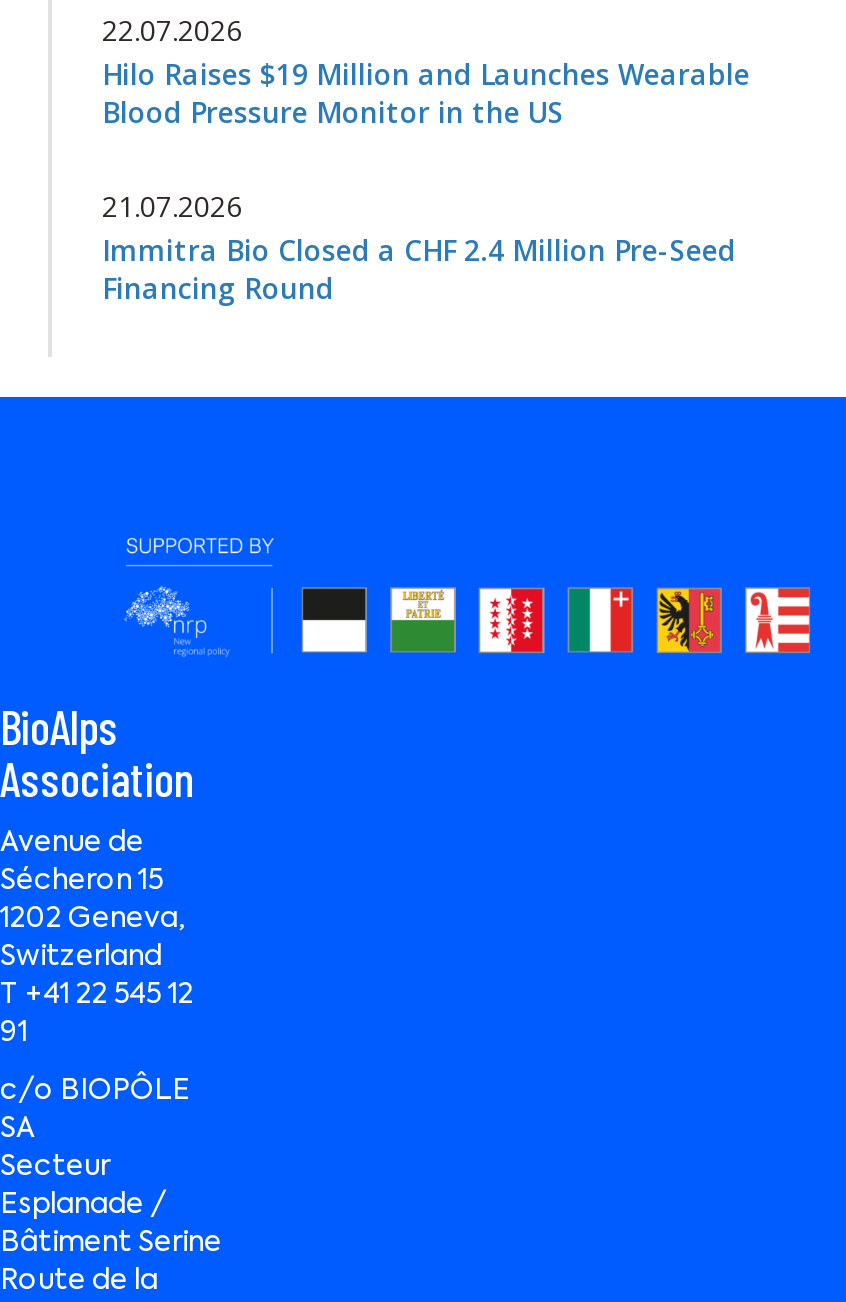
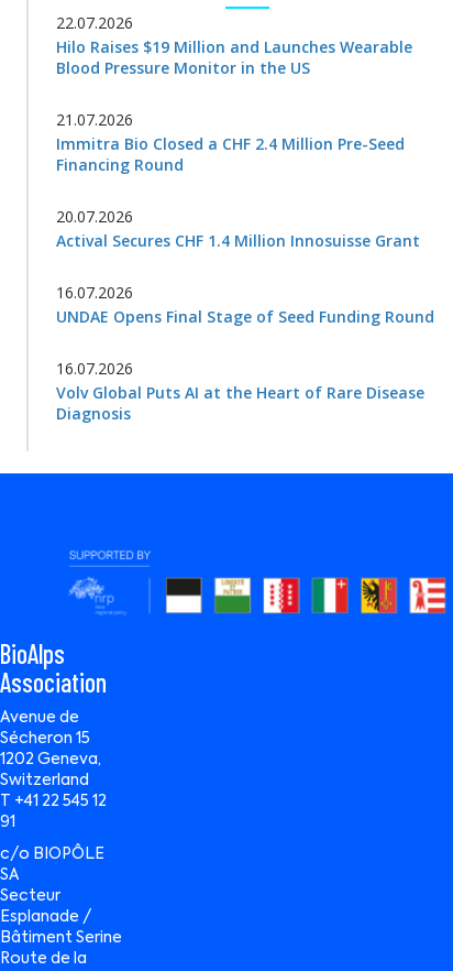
+ 20.07.2026
+ Actival Secures CHF 1.4 Million Innosuisse Grant
+ 16.07.2026
+ UNDAE Opens Final Stage of Seed Funding Round
+ 16.07.2026
+ Volv Global Puts AI at the Heart of Rare Disease
+ Diagnosis
